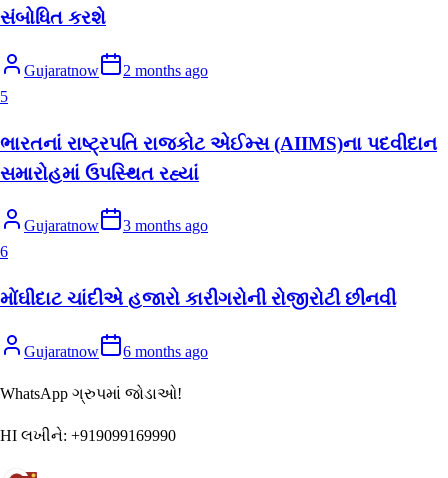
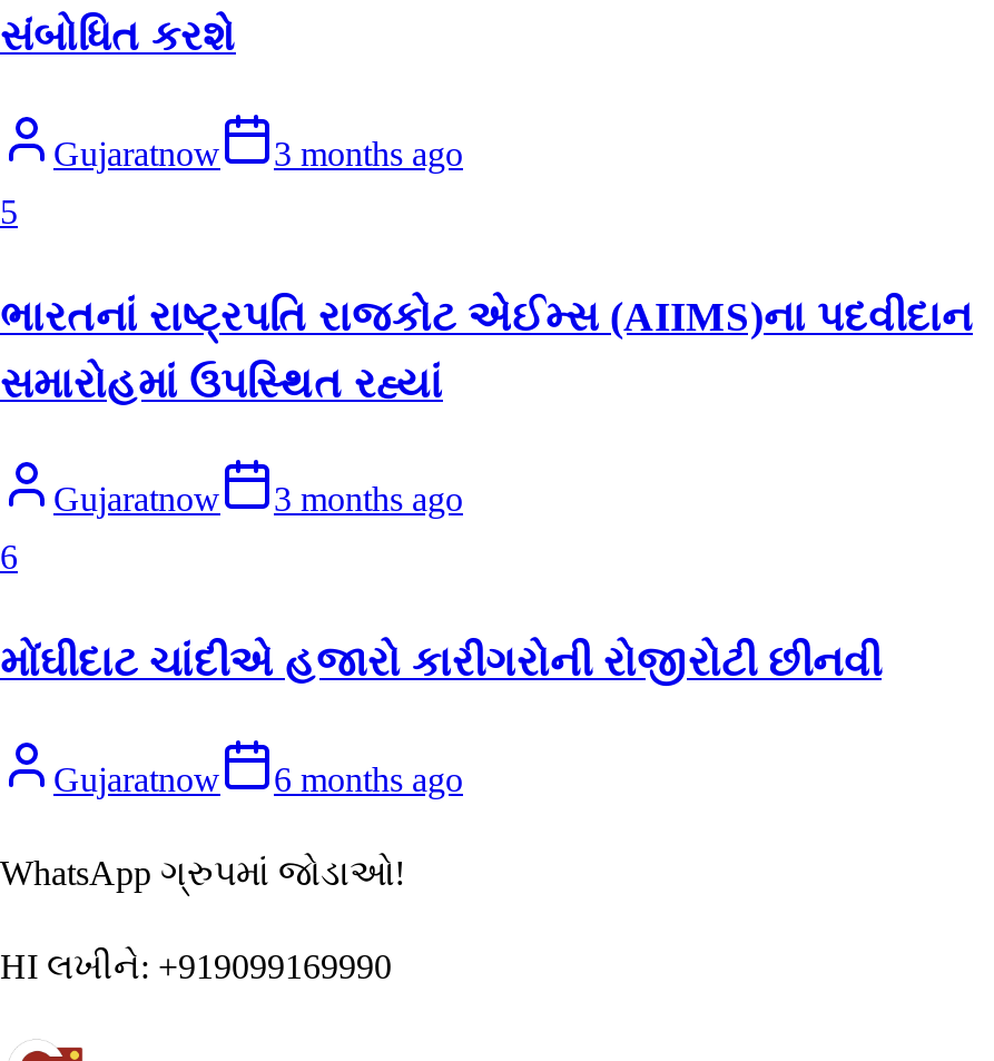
- Gujaratnow 2 months ago
+ Gujaratnow 3 months ago
